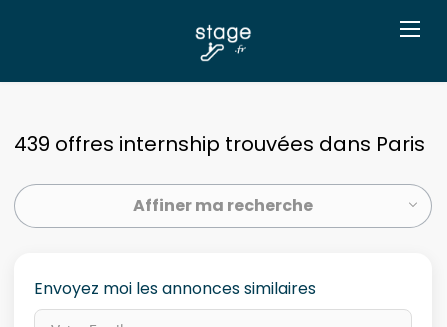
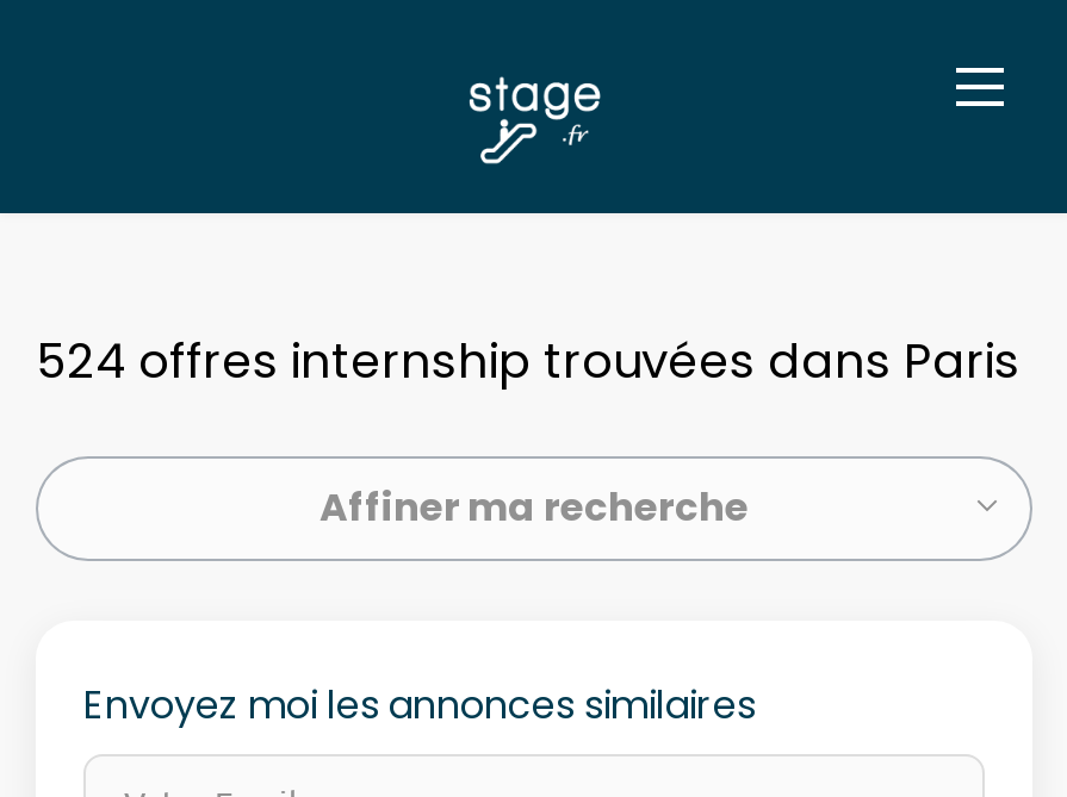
- 439 offres internship trouvées dans Paris
+ 524 offres internship trouvées dans Paris
